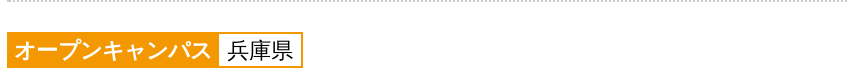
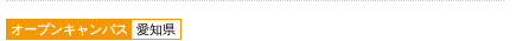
- 兵庫県
+ 愛知県
